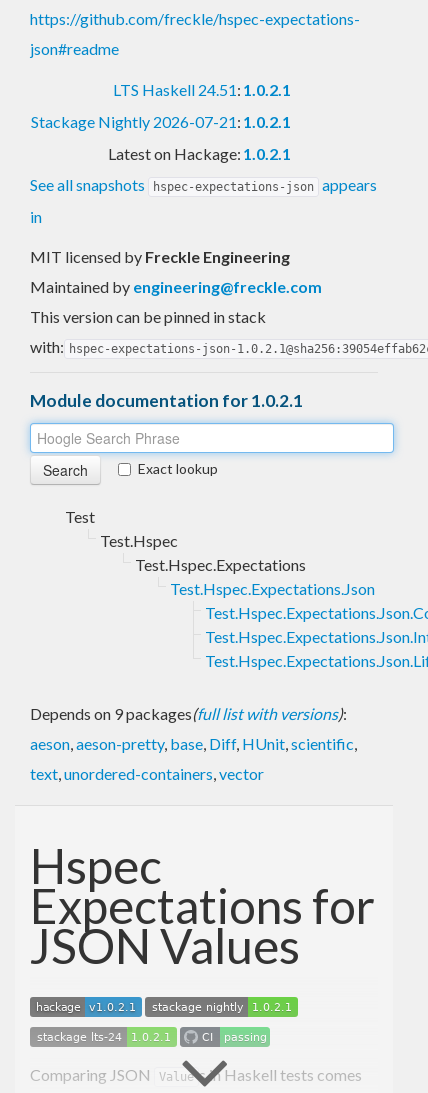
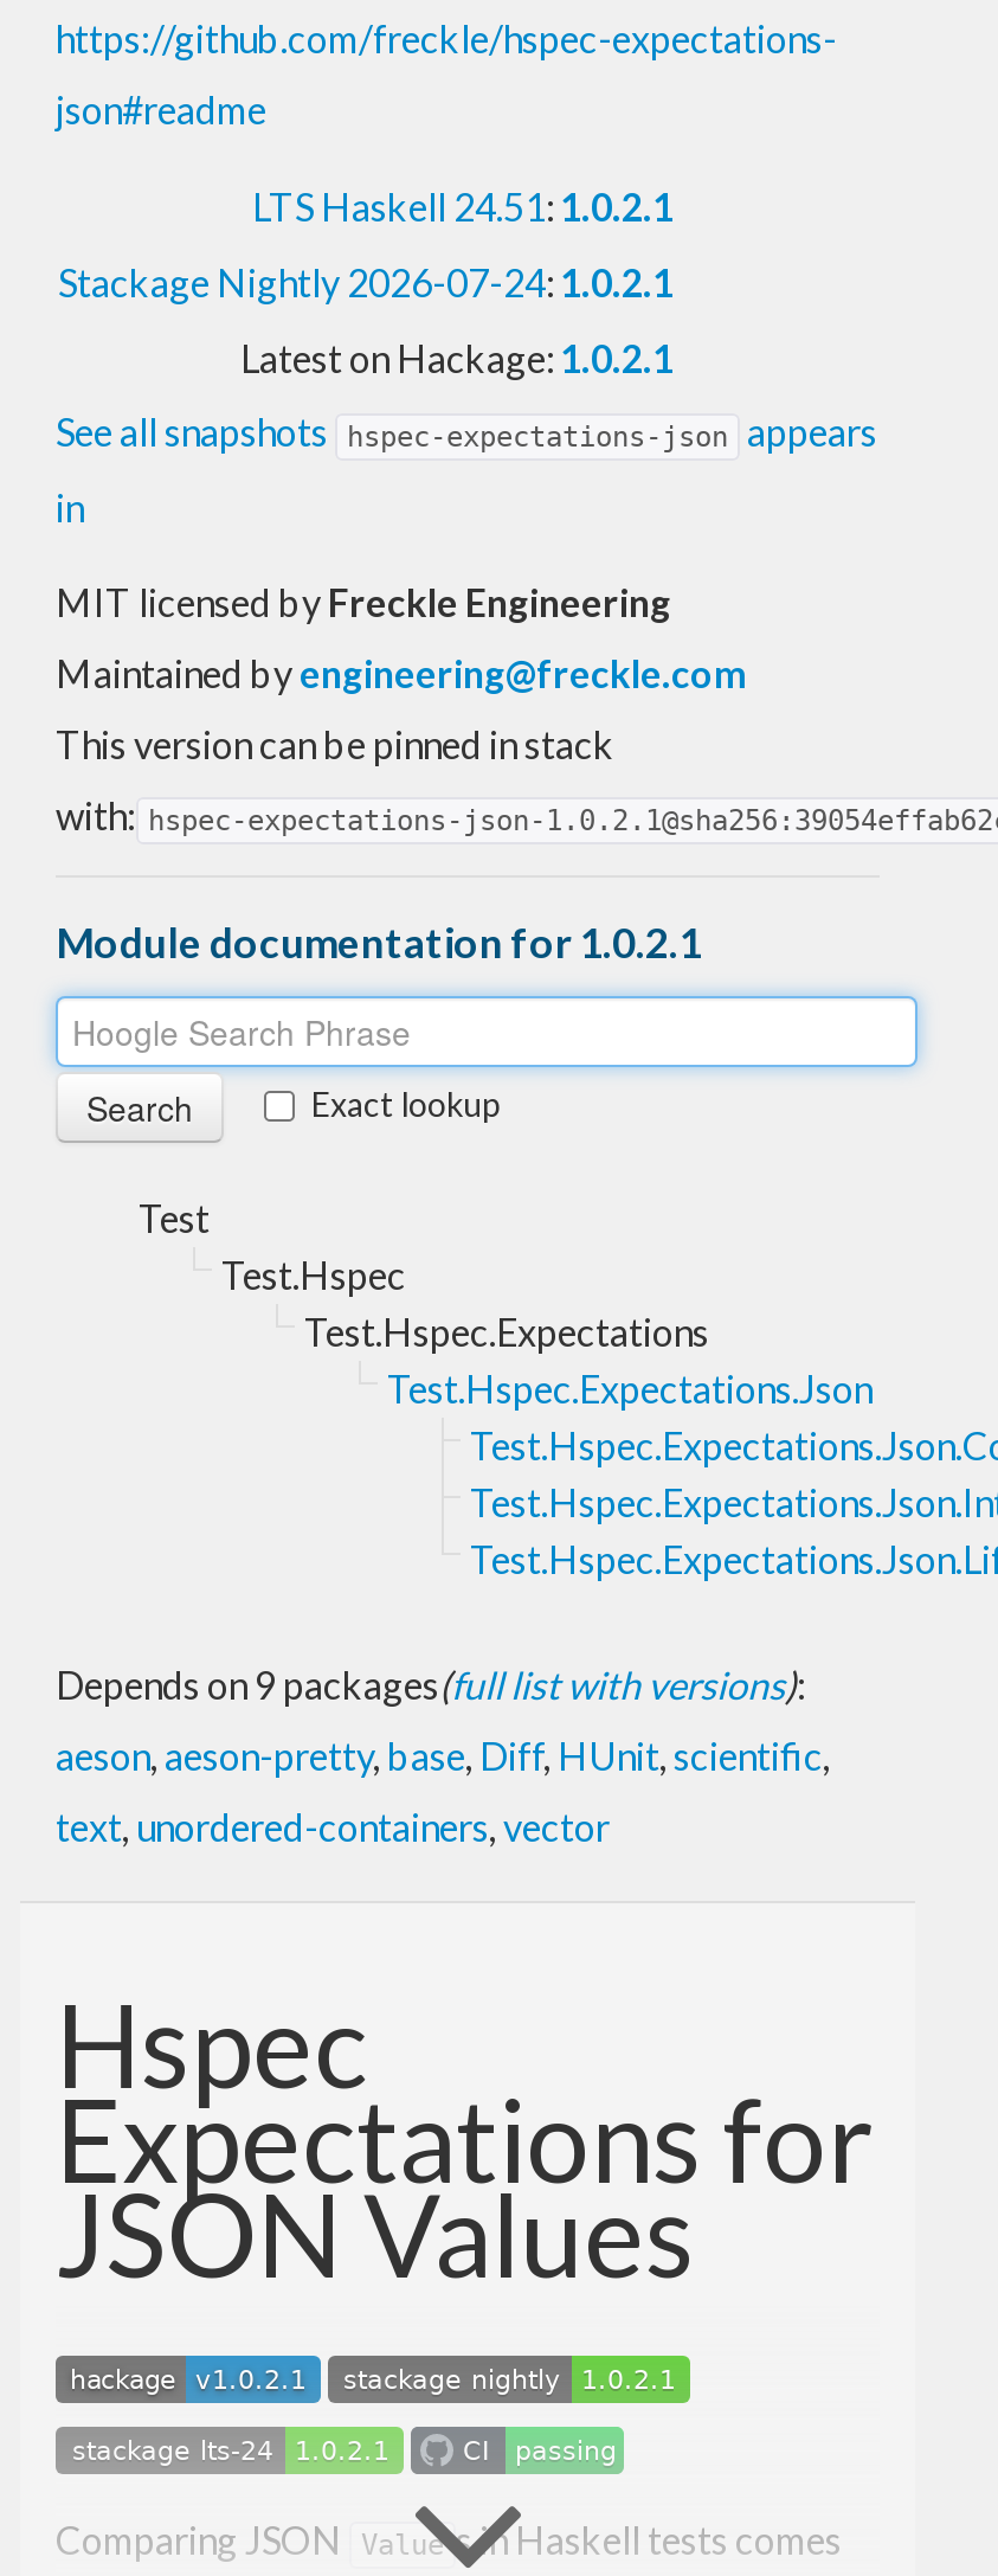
- Stackage Nightly 2026-07-21: 1.0.2.1
+ Stackage Nightly 2026-07-24: 1.0.2.1
